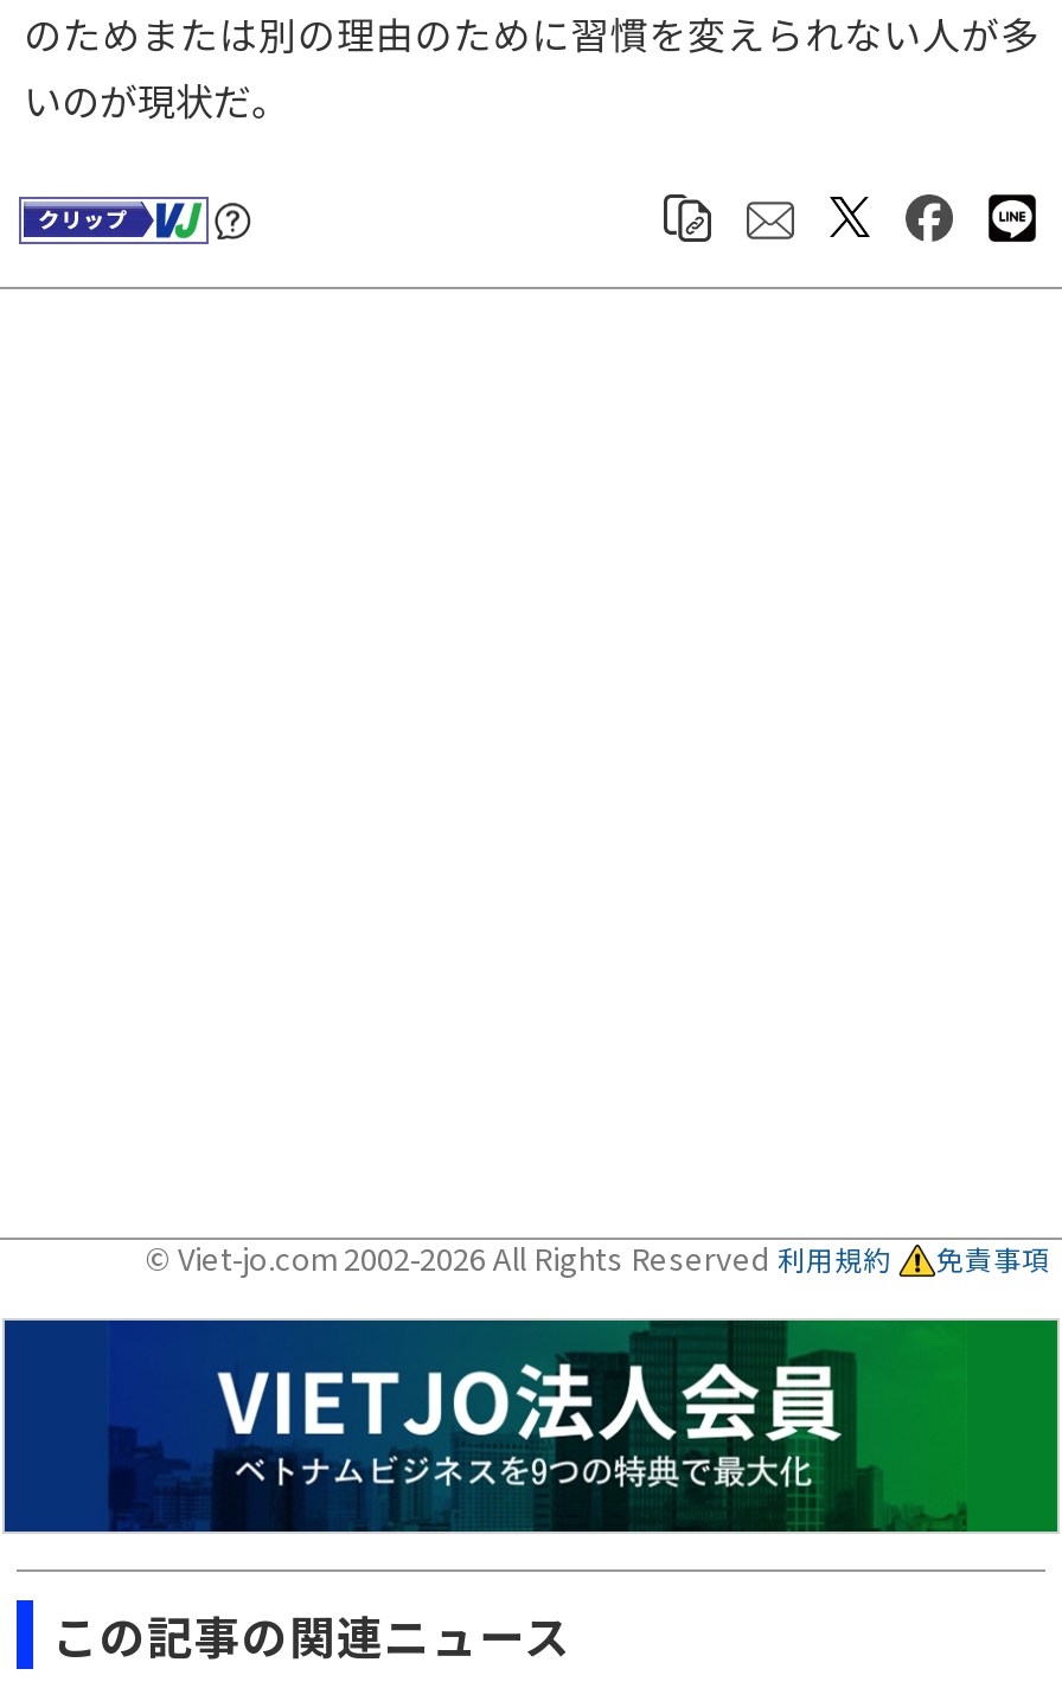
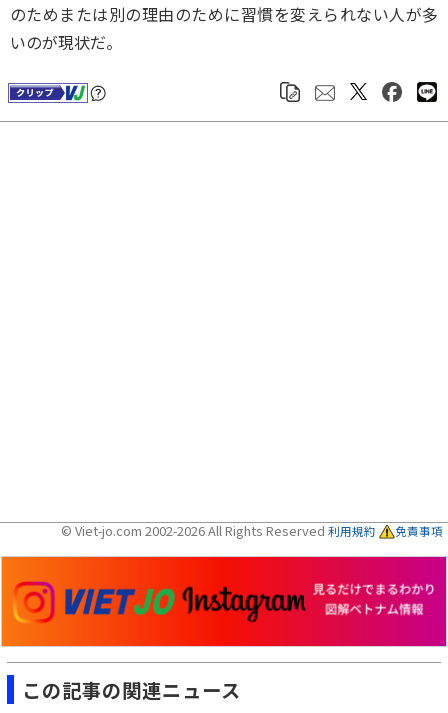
- [image]
+ [image]
